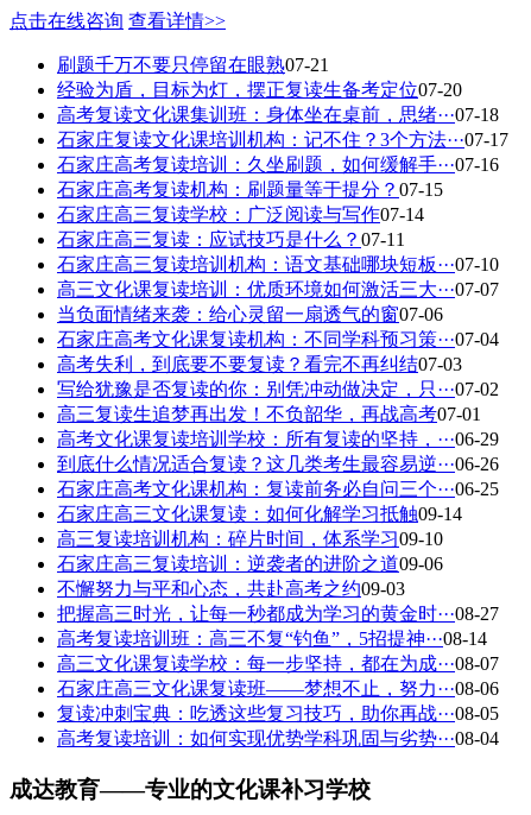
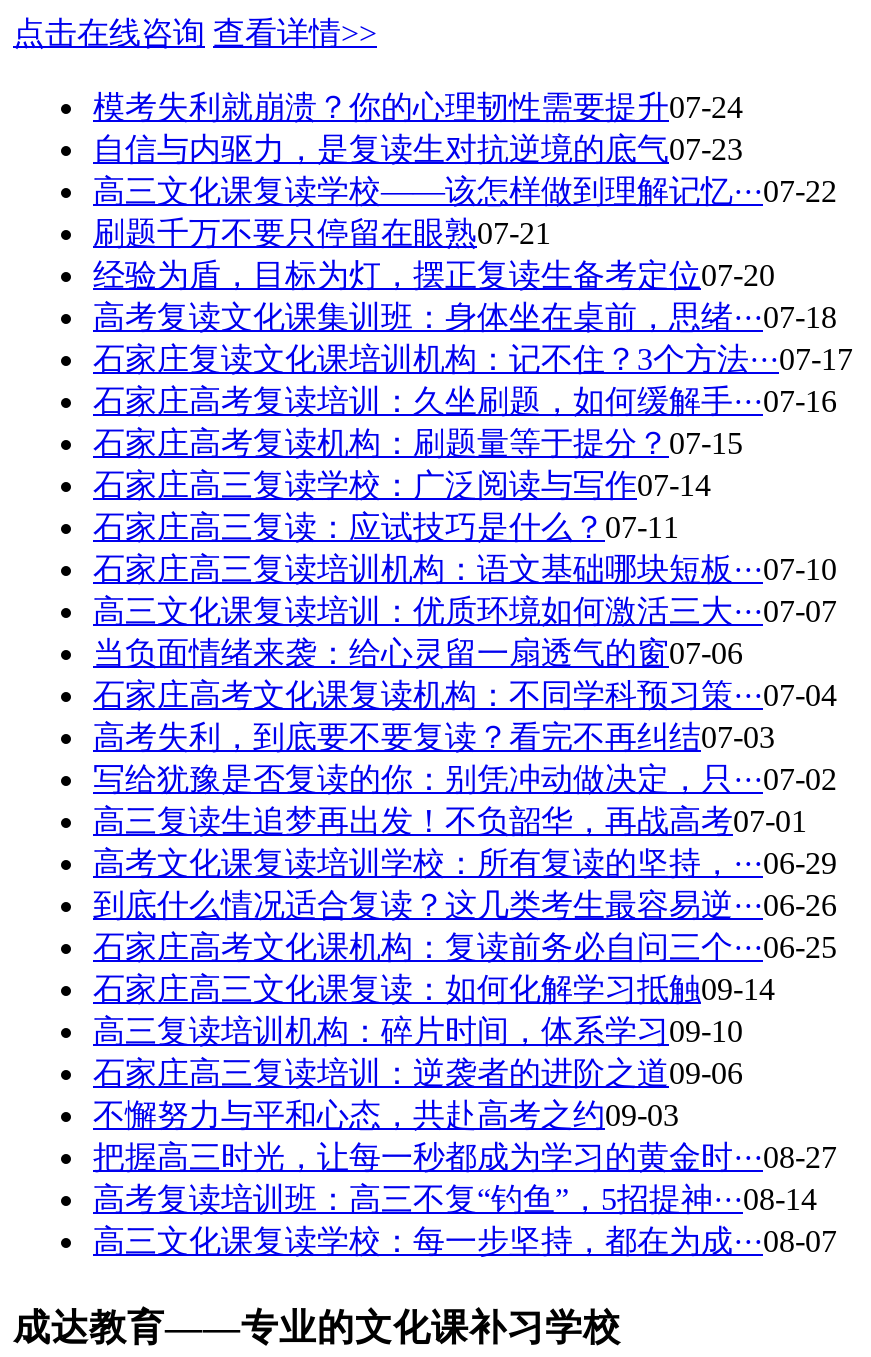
+ 模考失利就崩溃？你的心理韧性需要提升07-24
+ 自信与内驱力，是复读生对抗逆境的底气07-23
+ 高三文化课复读学校——该怎样做到理解记忆··· 07-22

moved down: 刷题千万不要只停留在眼熟07-21 | 经验为盾，目标为灯，摆正复读生备考定位07-20 | 高考复读文化课集训班：身体坐在桌前，思绪··· 07-18 | ... | 高考复读培训班：高三不复“钓鱼”，5招提神··· 08-14 | 高三文化课复读学校：每一步坚持，都在为成··· 08-07

- 石家庄高三文化课复读班——梦想不止，努力··· 08-06
- 复读冲刺宝典：吃透这些复习技巧，助你再战··· 08-05
- 高考复读培训：如何实现优势学科巩固与劣势··· 08-04
